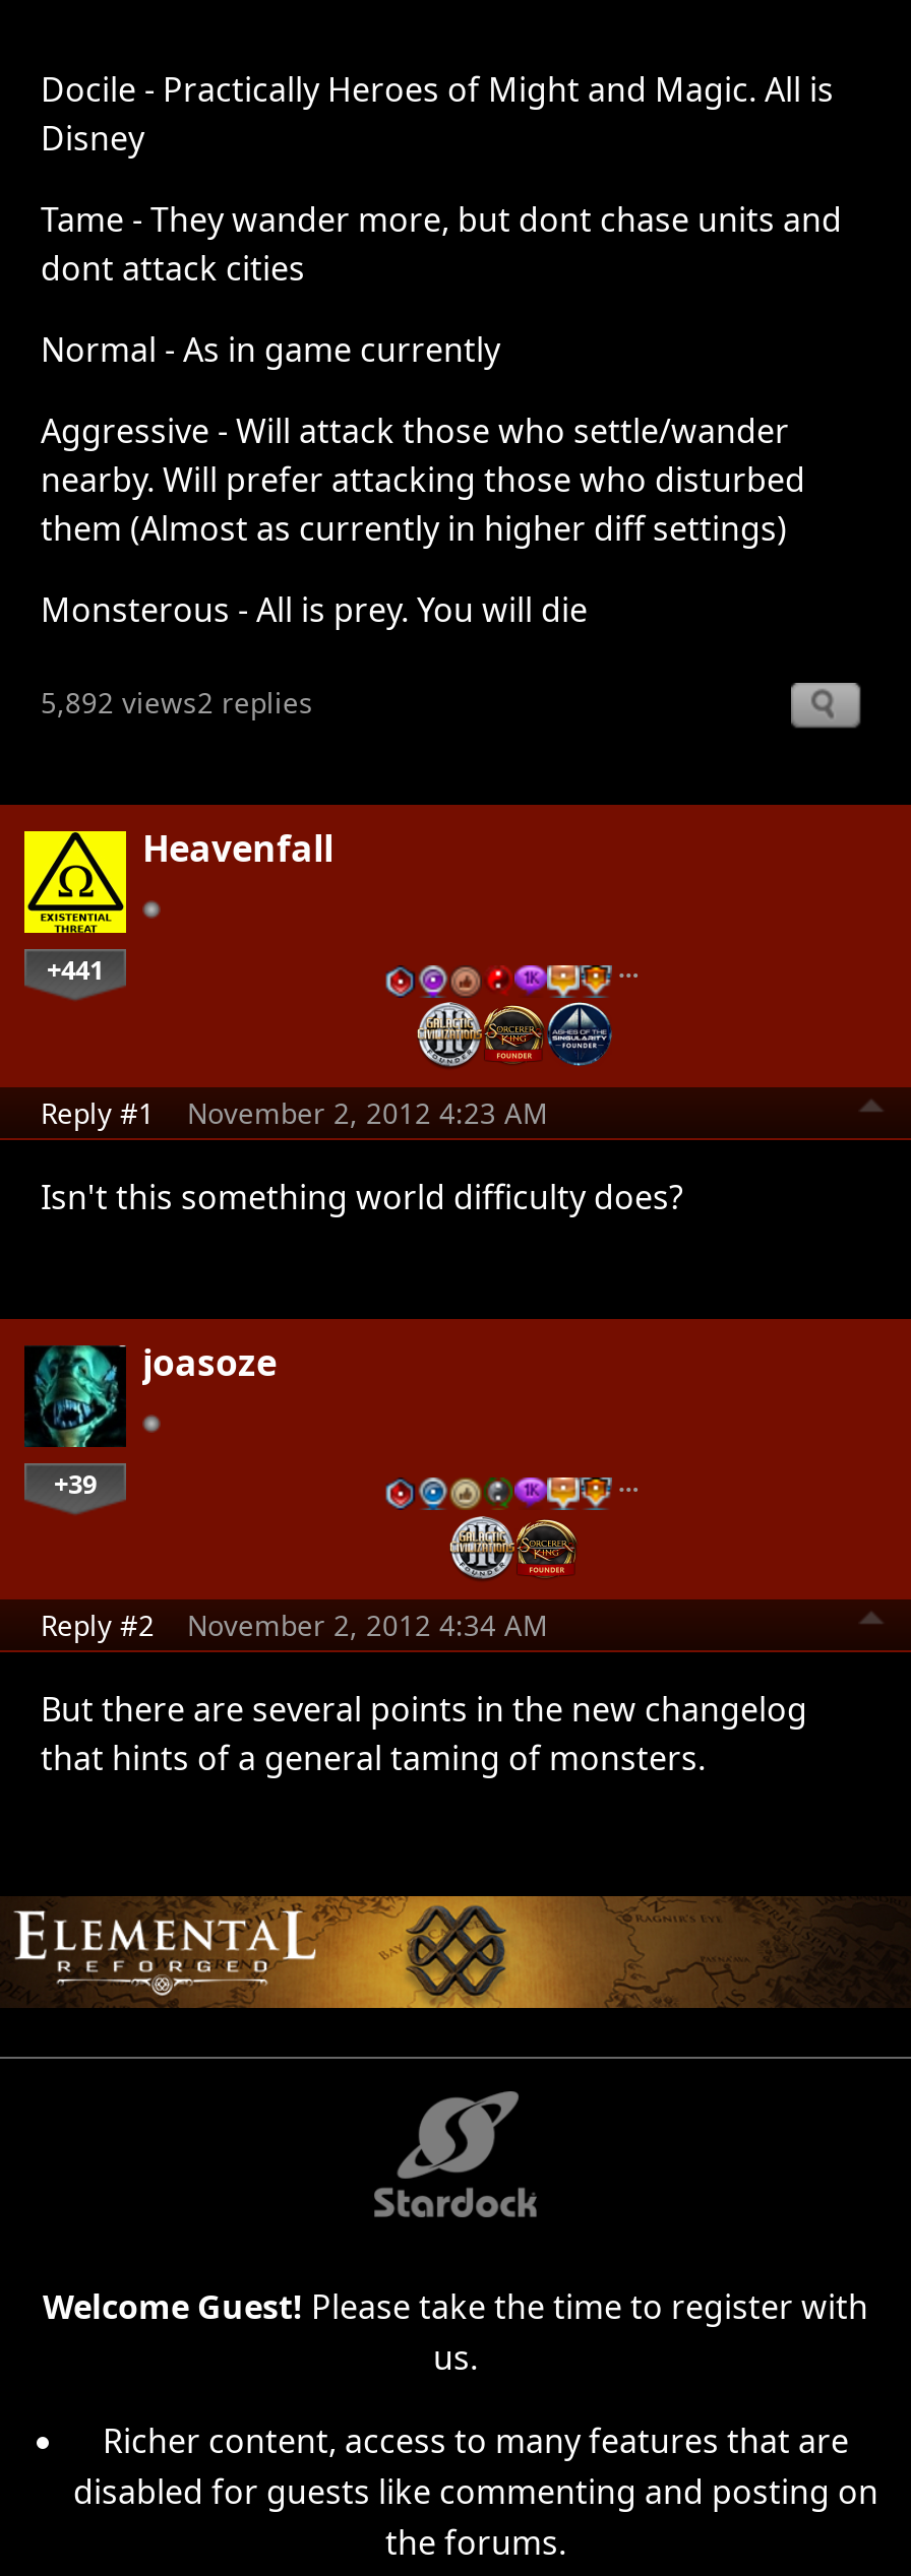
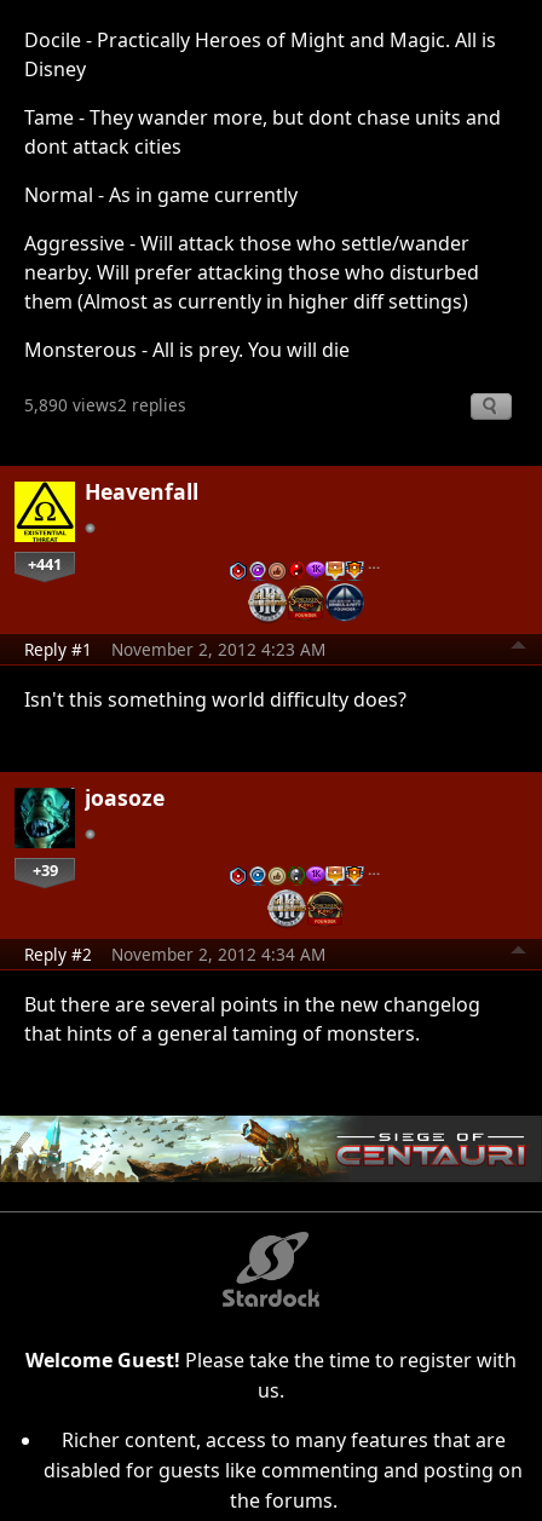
- 5,892 views2 replies
+ 5,890 views2 replies

- [image]
+ [image]
